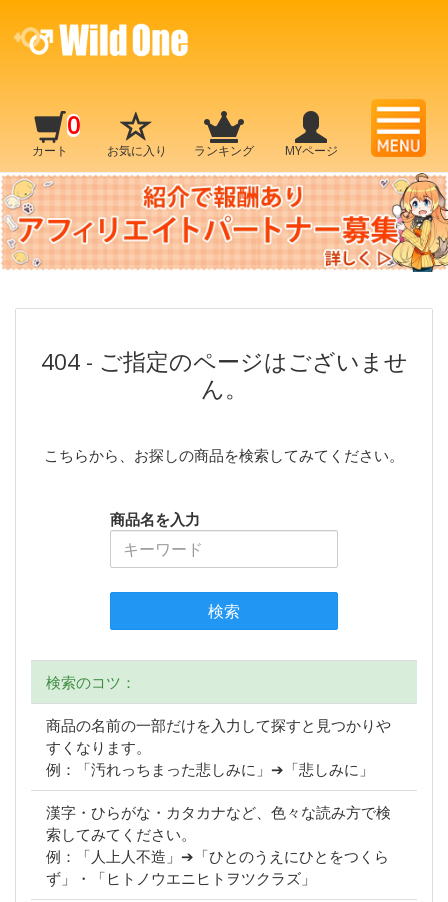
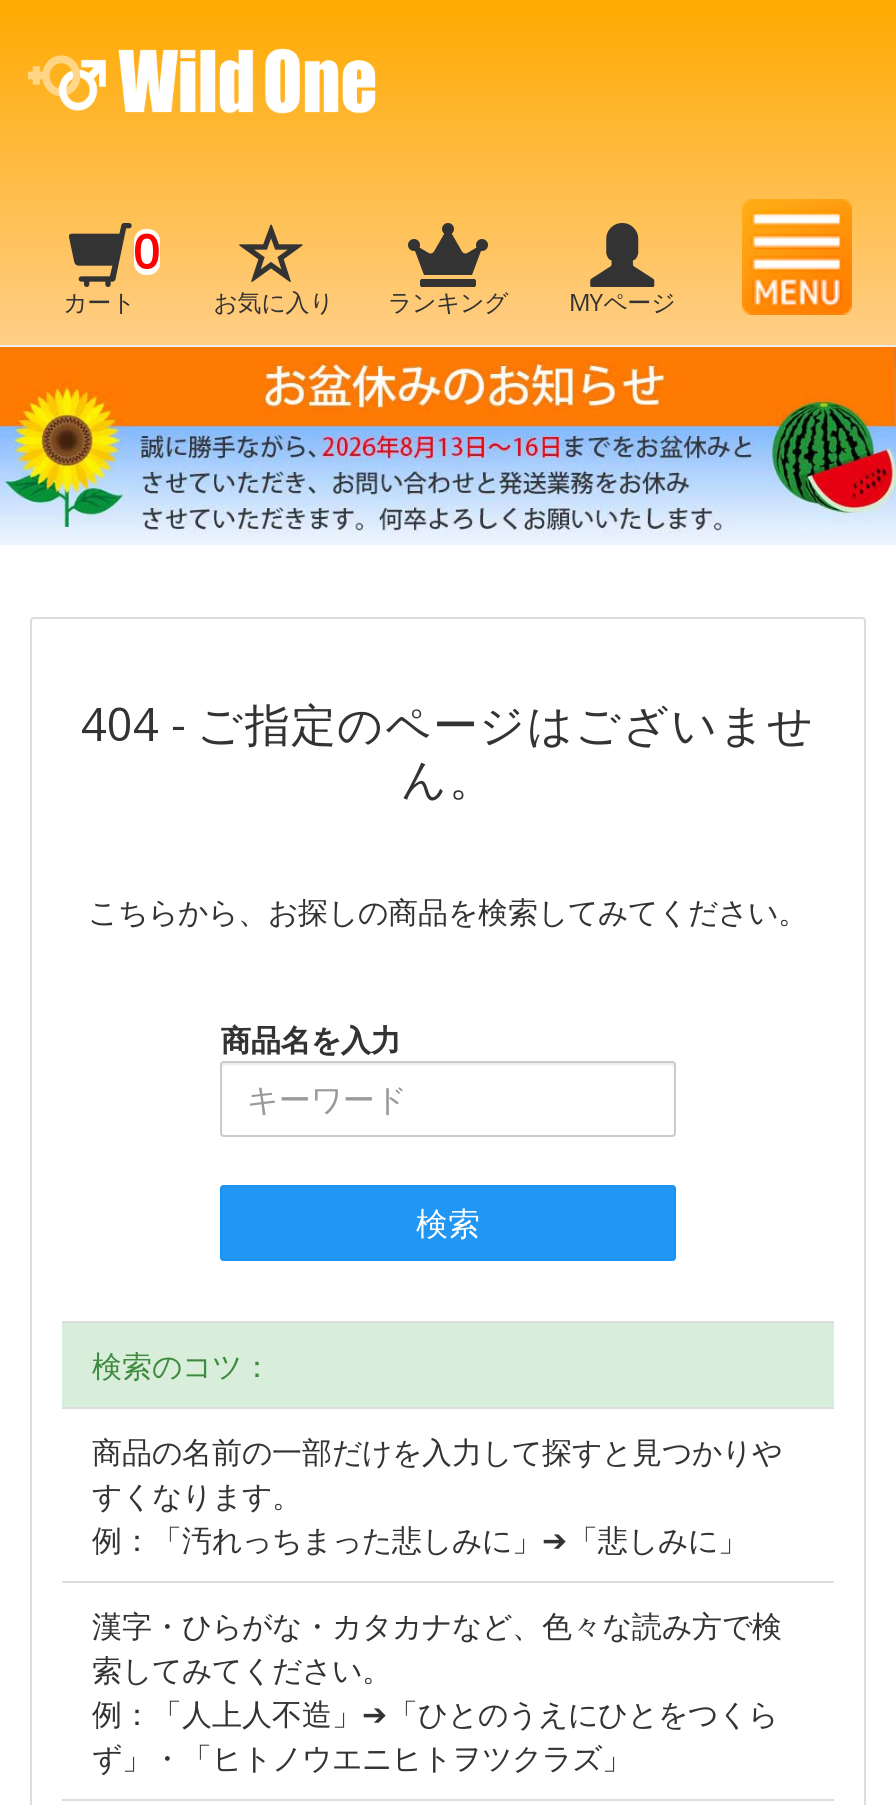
- [image]
+ [image]
